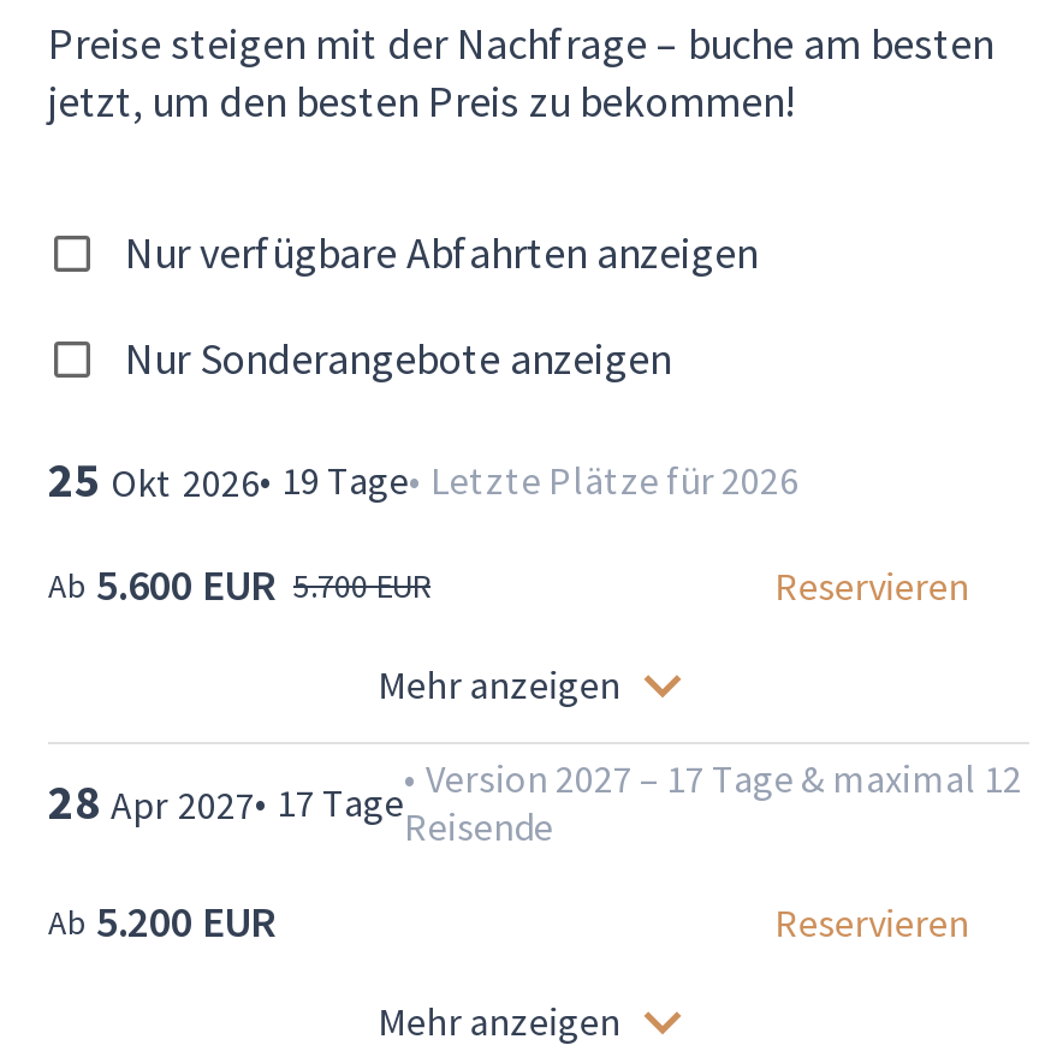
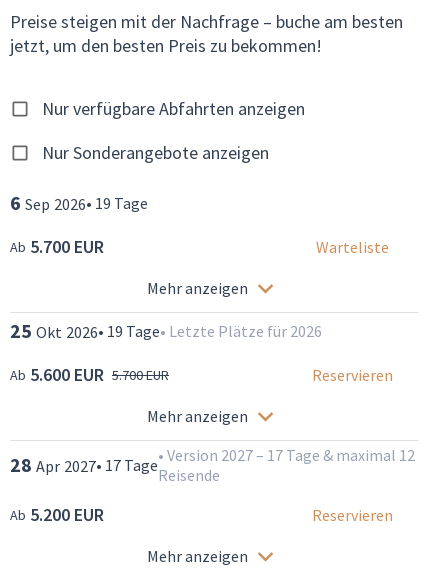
+ 6 Sep 2026 • 19 Tage
+ Ab 5.700 EUR
+ Warteliste
+ Mehr anzeigen
